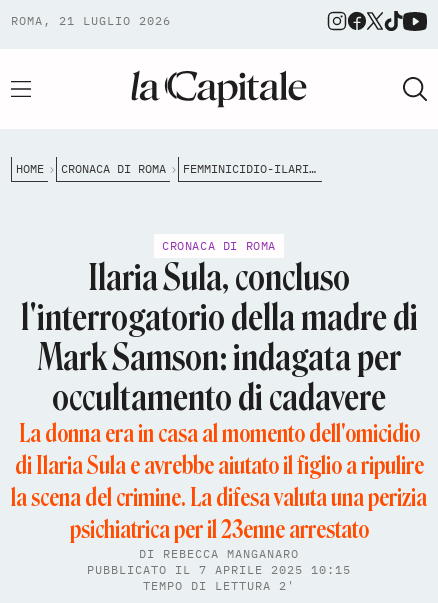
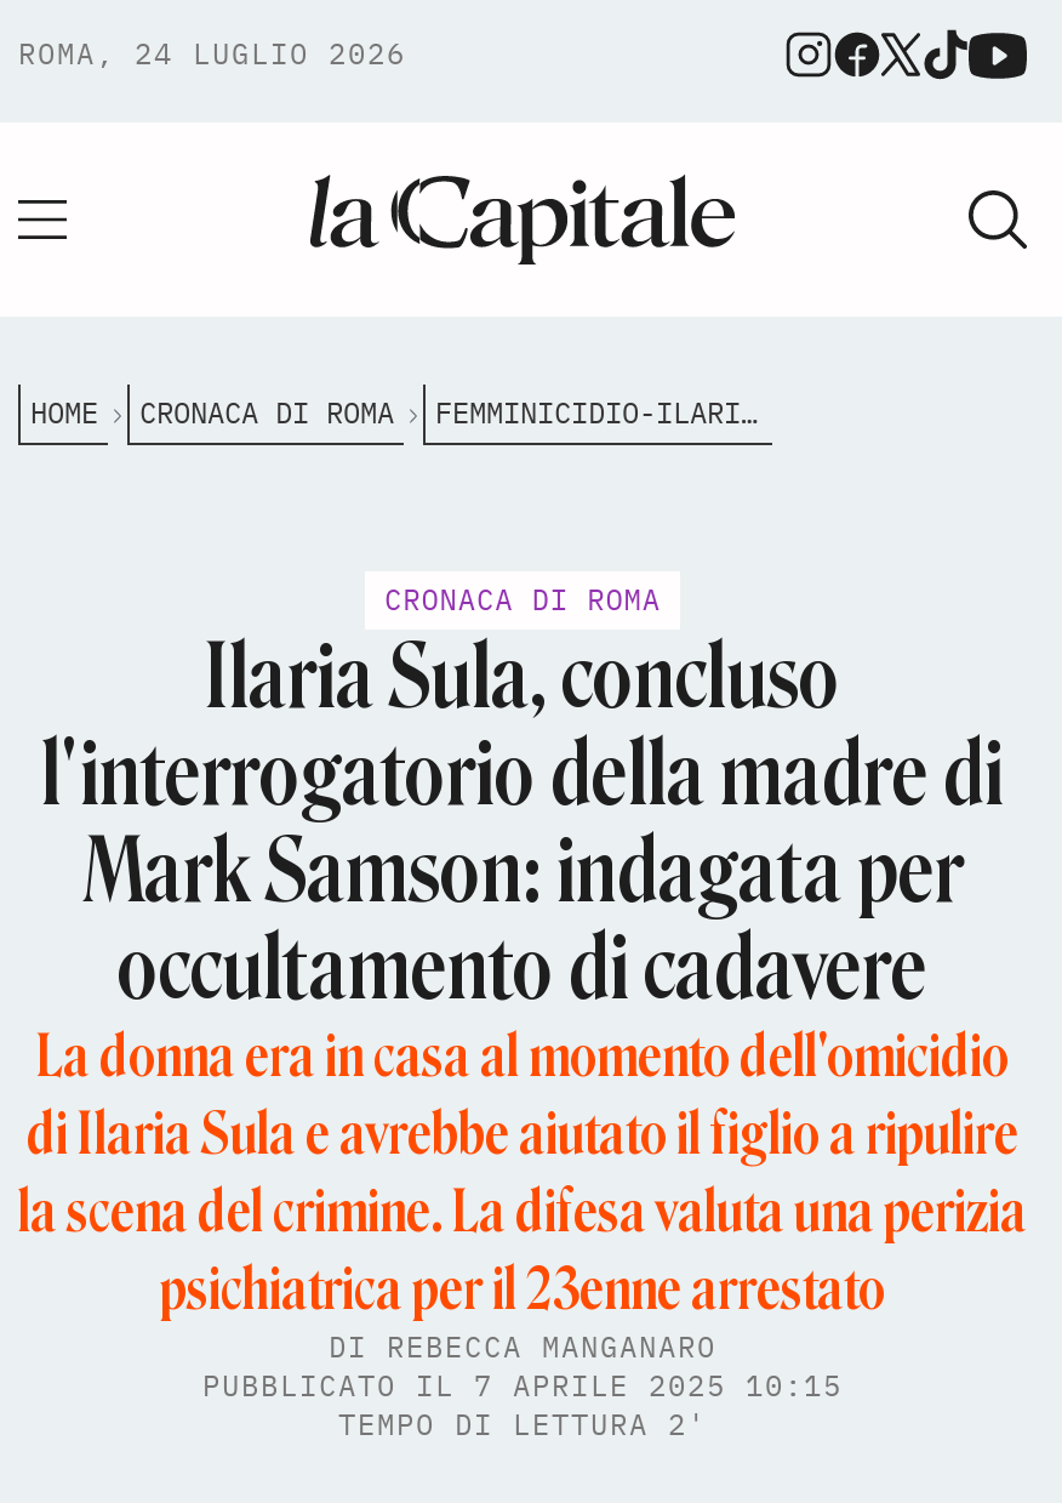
- ROMA, 21 LUGLIO 2026
+ ROMA, 24 LUGLIO 2026
